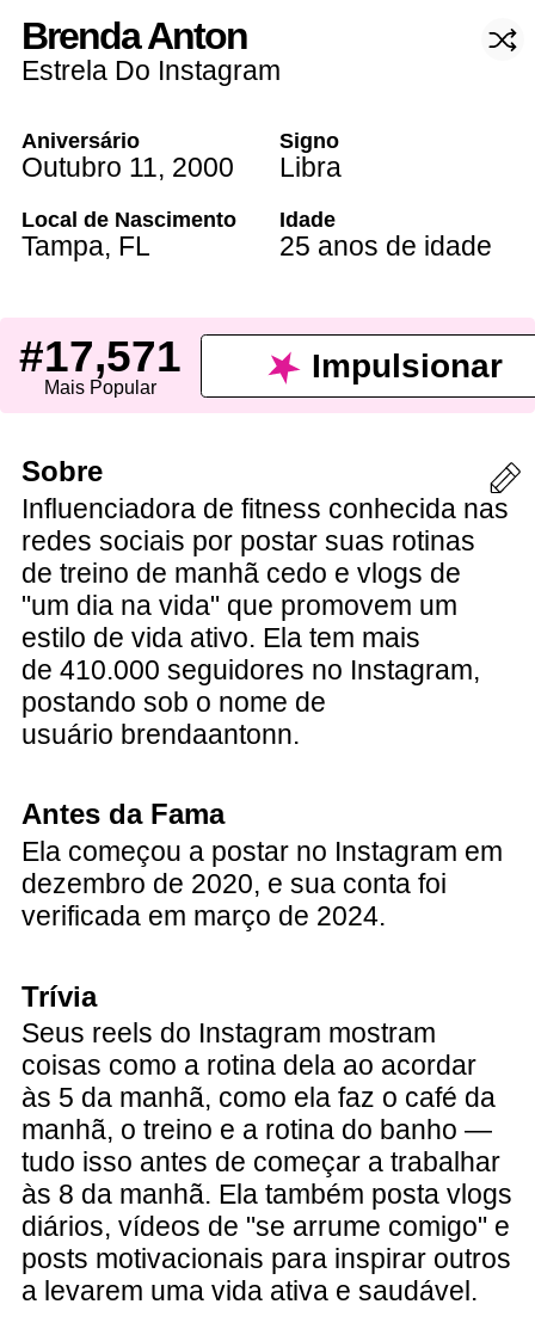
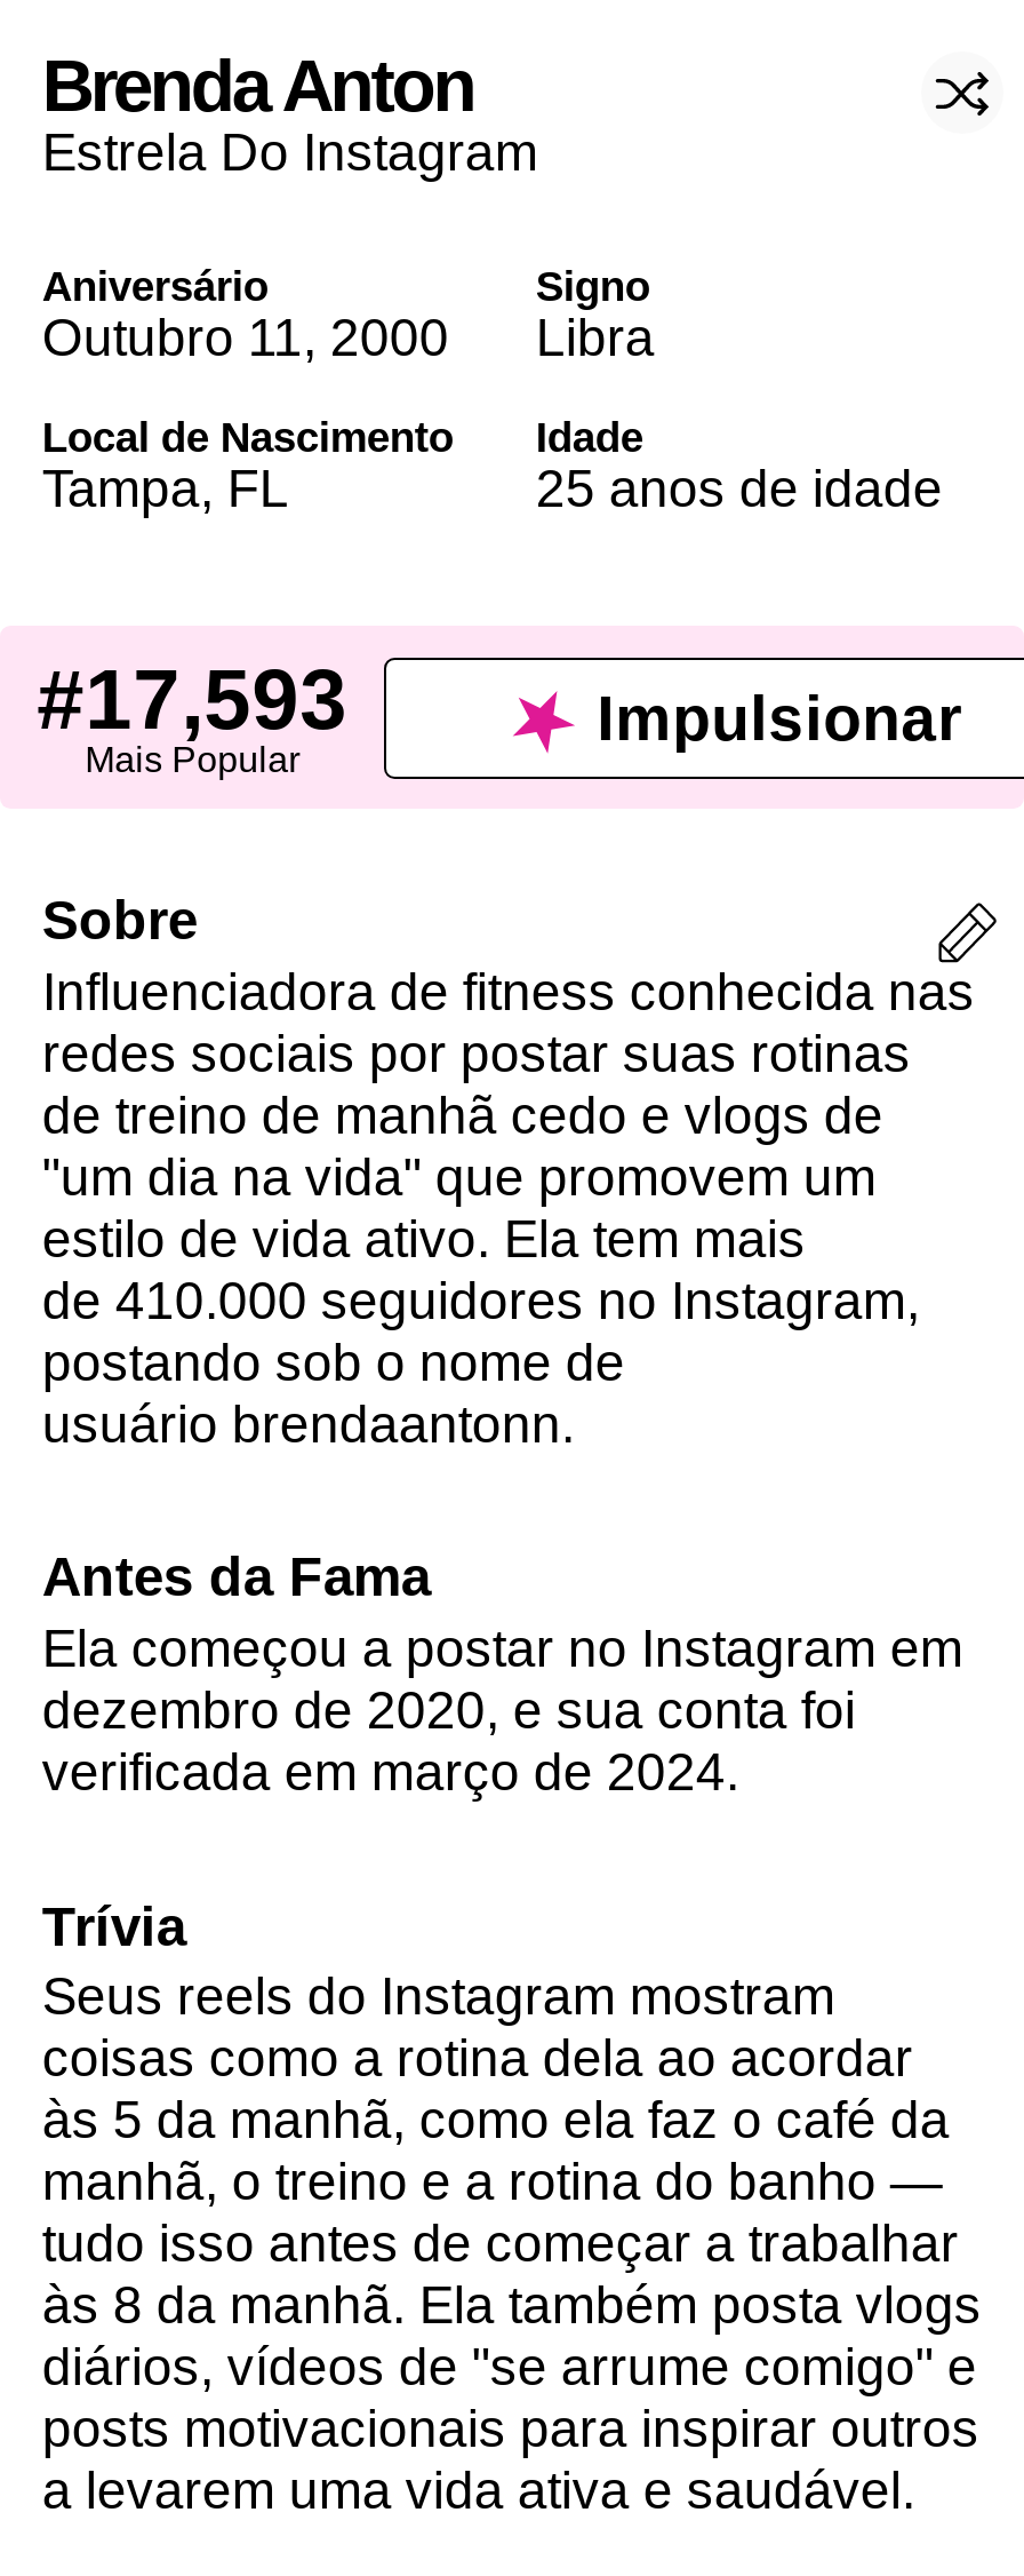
- #17,571
+ #17,593
